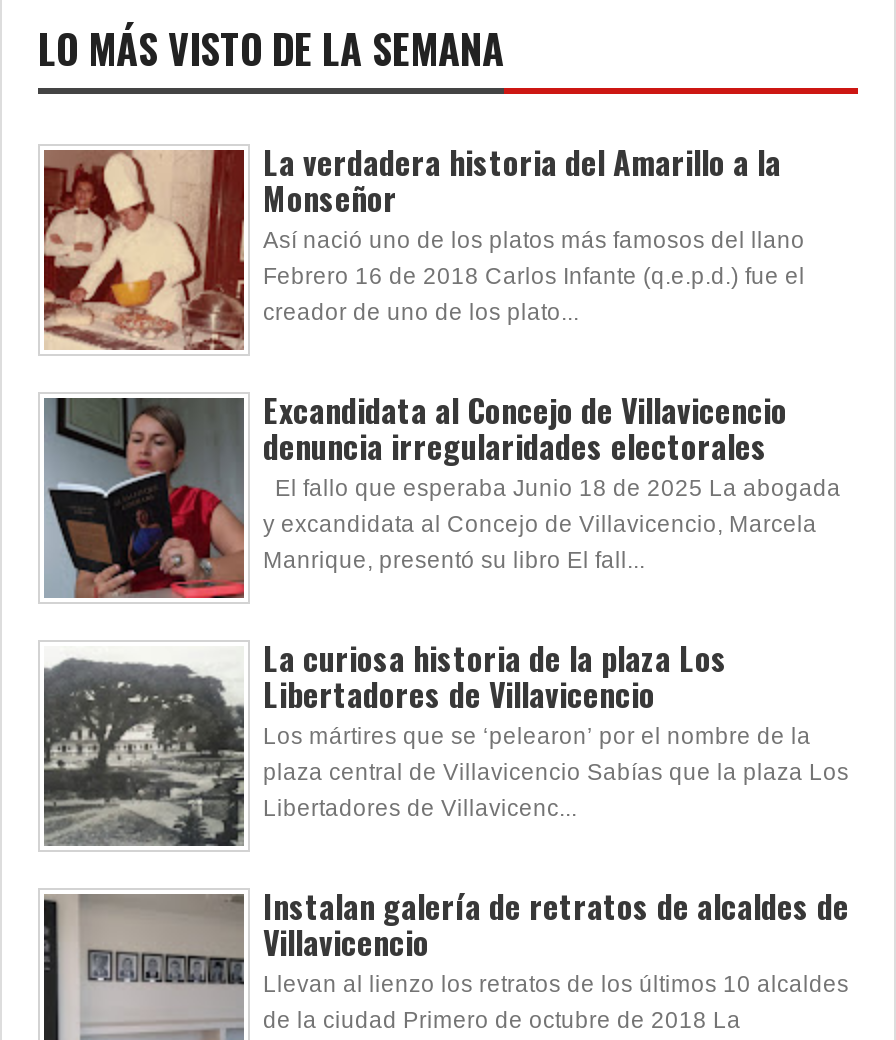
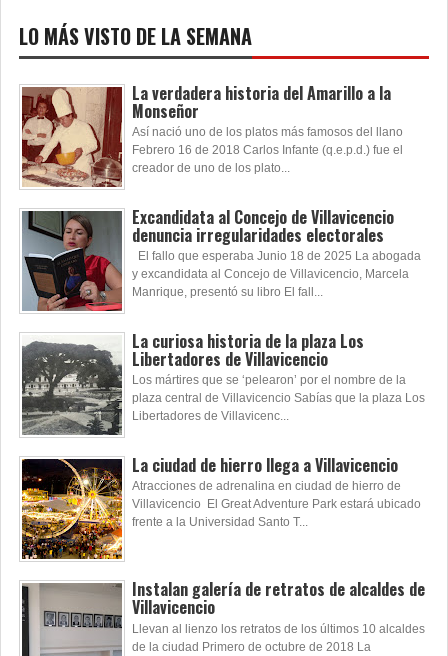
+ [image]
+ La ciudad de hierro llega a Villavicencio
+ Atracciones de adrenalina en ciudad de hierro de
+ Villavicencio El Great Adventure Park estará ubicado
+ frente a la Universidad Santo T...
